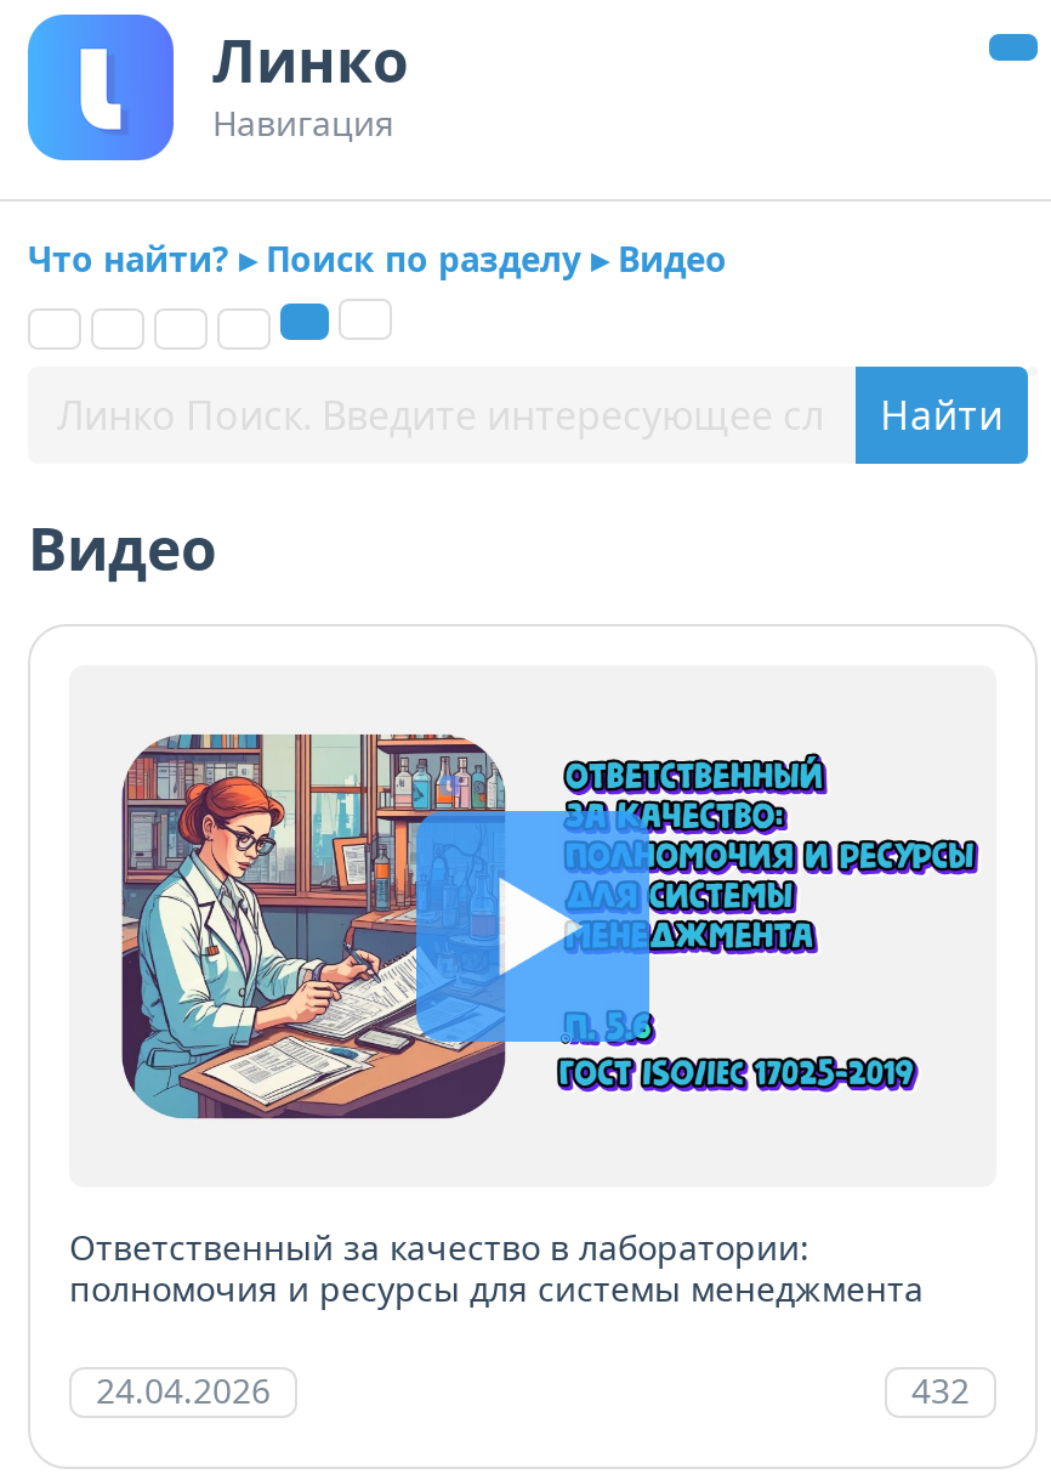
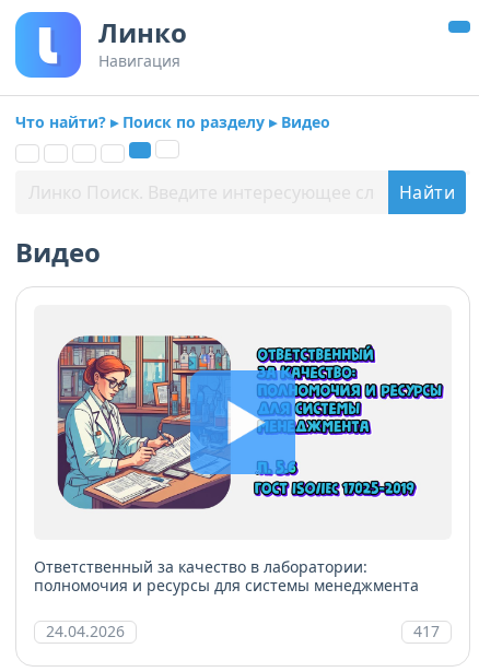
- 432
+ 417
